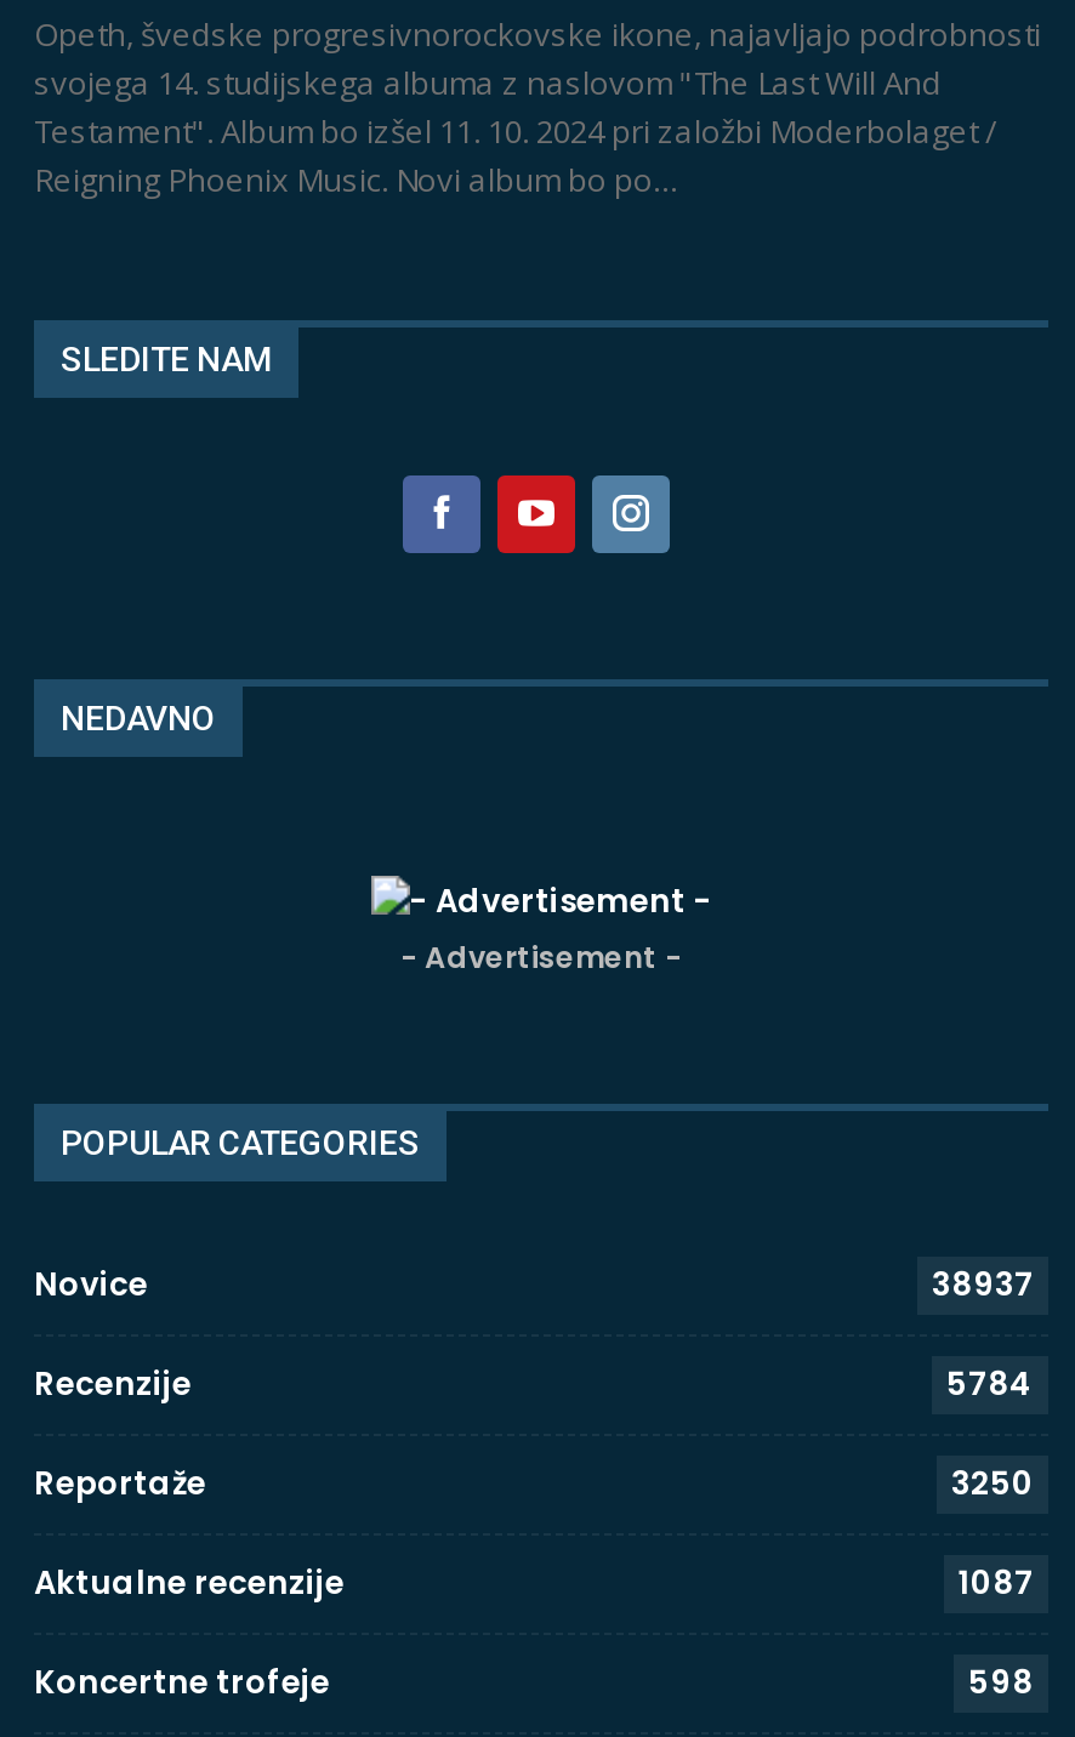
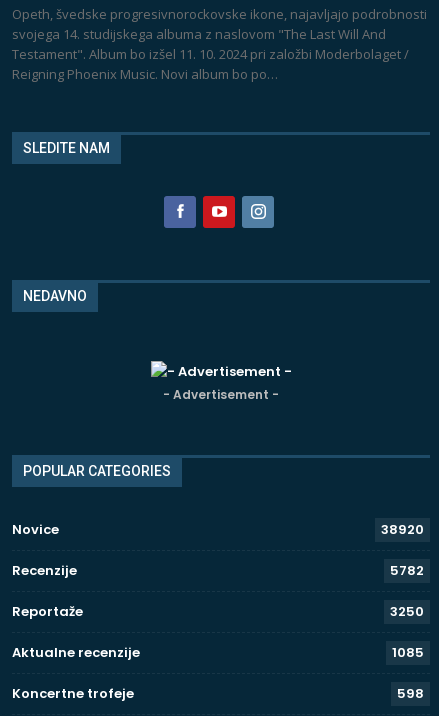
- 38937
+ 38920

- 5784
+ 5782

- 1087
+ 1085
